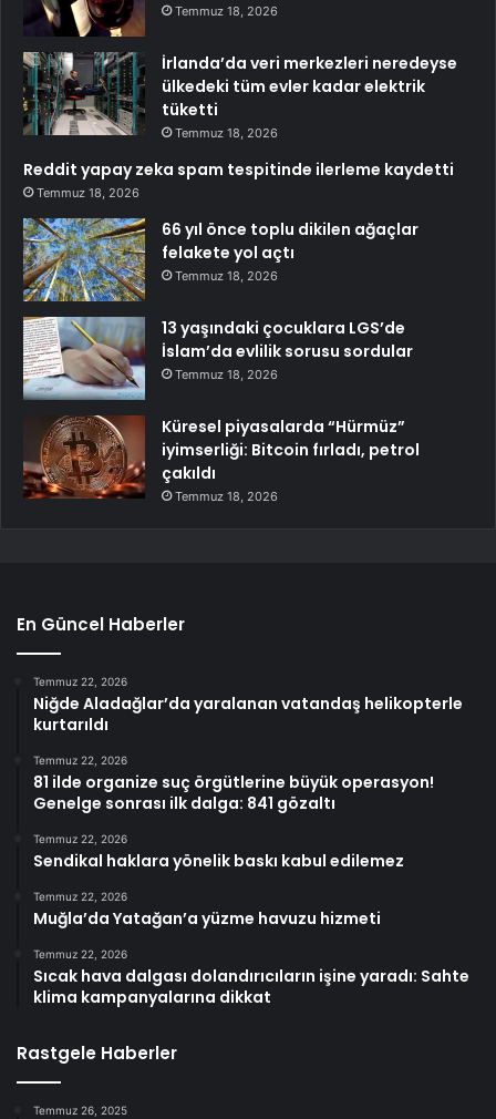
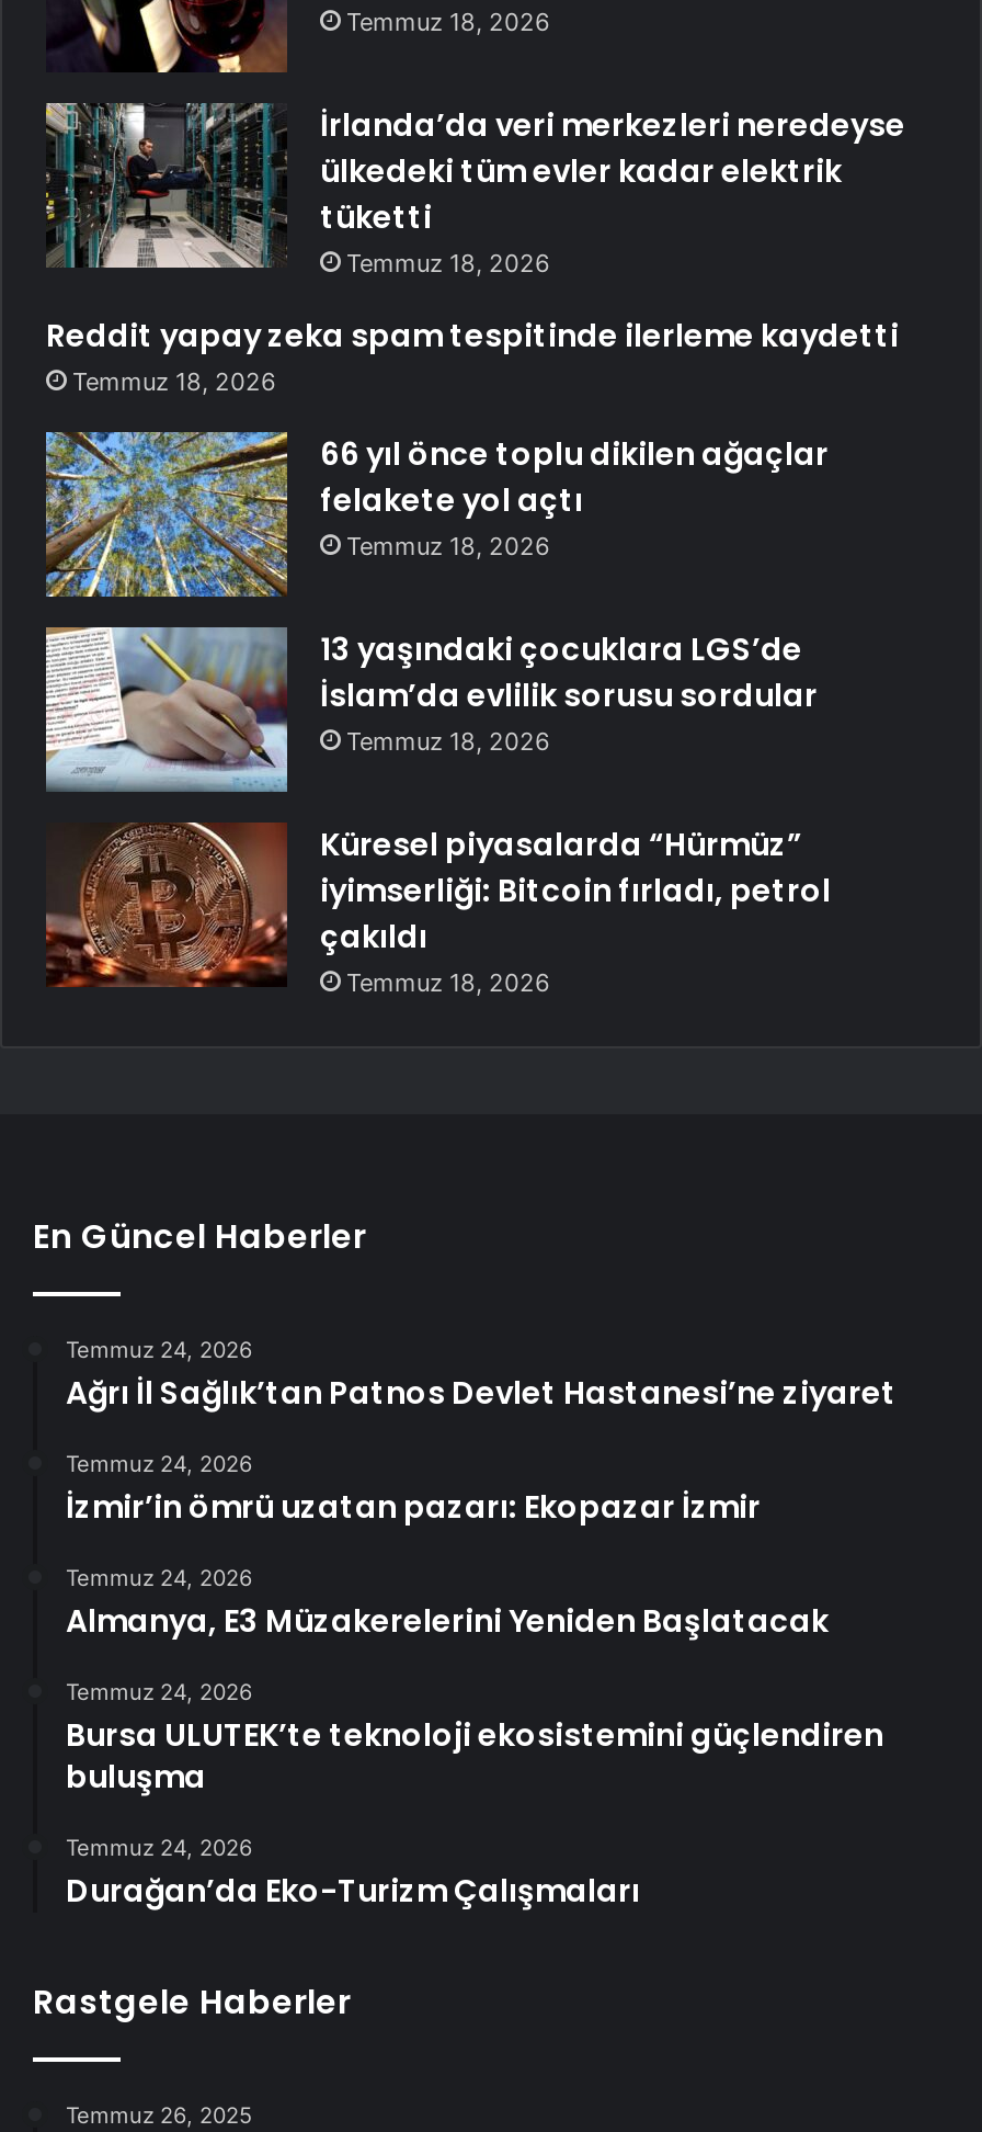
- Temmuz 22, 2026
- Niğde Aladağlar’da yaralanan vatandaş helikopterle
- kurtarıldı
+ Temmuz 24, 2026
+ Ağrı İl Sağlık’tan Patnos Devlet Hastanesi’ne ziyaret

- Temmuz 22, 2026
- 81 ilde organize suç örgütlerine büyük operasyon!
- Genelge sonrası ilk dalga: 841 gözaltı
+ Temmuz 24, 2026
+ İzmir’in ömrü uzatan pazarı: Ekopazar İzmir

- Temmuz 22, 2026
- Sendikal haklara yönelik baskı kabul edilemez
+ Temmuz 24, 2026
+ Almanya, E3 Müzakerelerini Yeniden Başlatacak

- Temmuz 22, 2026
- Muğla’da Yatağan’a yüzme havuzu hizmeti
+ Temmuz 24, 2026
+ Bursa ULUTEK’te teknoloji ekosistemini güçlendiren
+ buluşma

- Temmuz 22, 2026
- Sıcak hava dalgası dolandırıcıların işine yaradı: Sahte
- klima kampanyalarına dikkat
+ Temmuz 24, 2026
+ Durağan’da Eko-Turizm Çalışmaları
